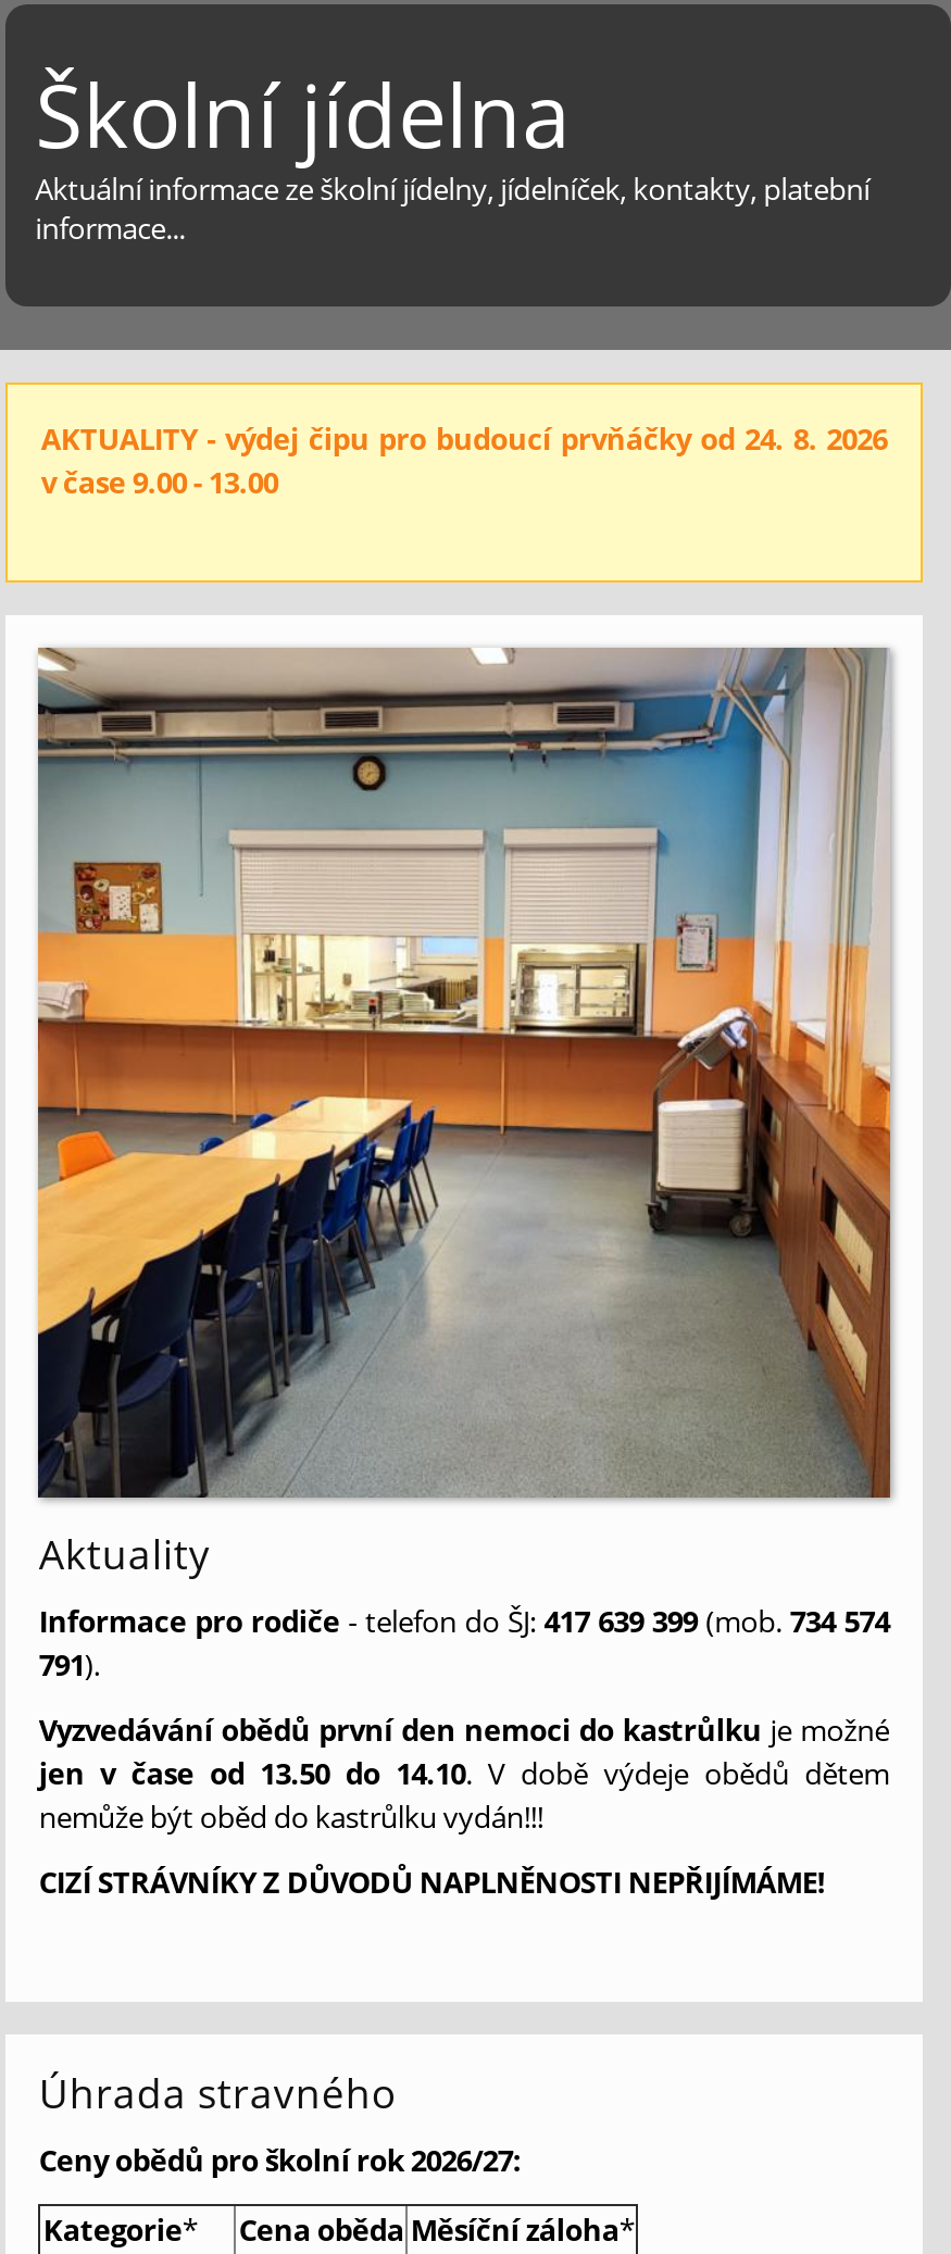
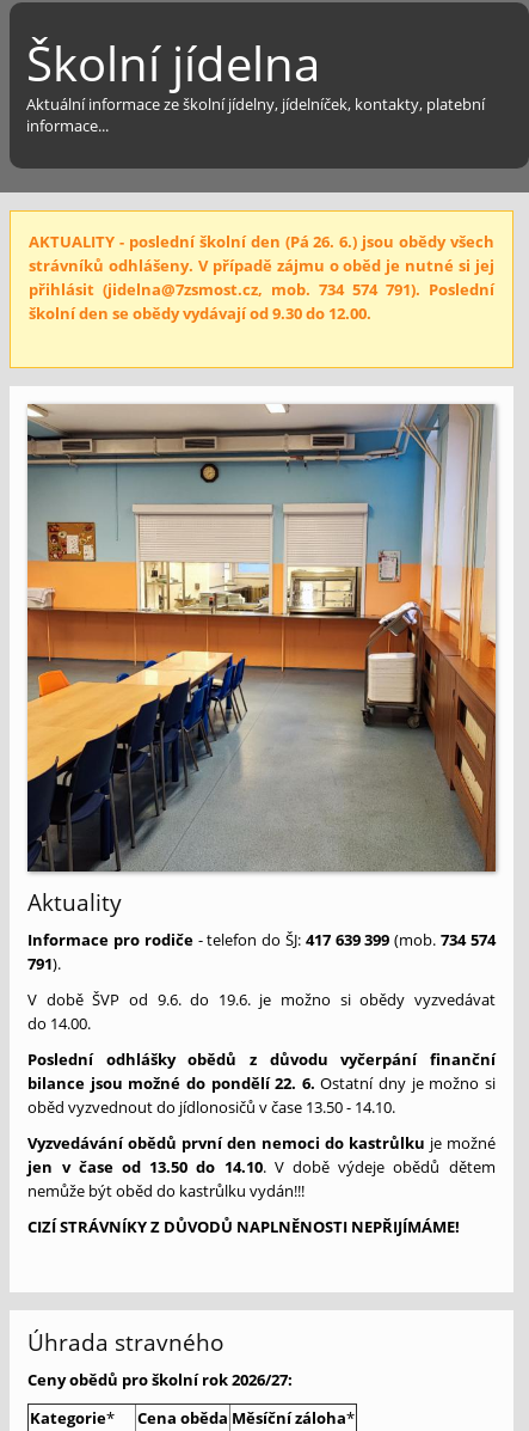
- AKTUALITY - výdej čipu pro budoucí prvňáčky od 24. 8. 2026
- v čase 9.00 - 13.00
+ AKTUALITY - poslední školní den (Pá 26. 6.) jsou obědy všech
+ strávníků odhlášeny. V případě zájmu o oběd je nutné si jej
+ přihlásit (jidelna@7zsmost.cz, mob. 734 574 791). Poslední
+ školní den se obědy vydávají od 9.30 do 12.00.

+ V době ŠVP od 9.6. do 19.6. je možno si obědy vyzvedávat
+ do 14.00.
+ Poslední odhlášky obědů z důvodu vyčerpání finanční
+ bilance jsou možné do pondělí 22. 6. Ostatní dny je možno si
+ oběd vyzvednout do jídlonosičů v čase 13.50 - 14.10.
